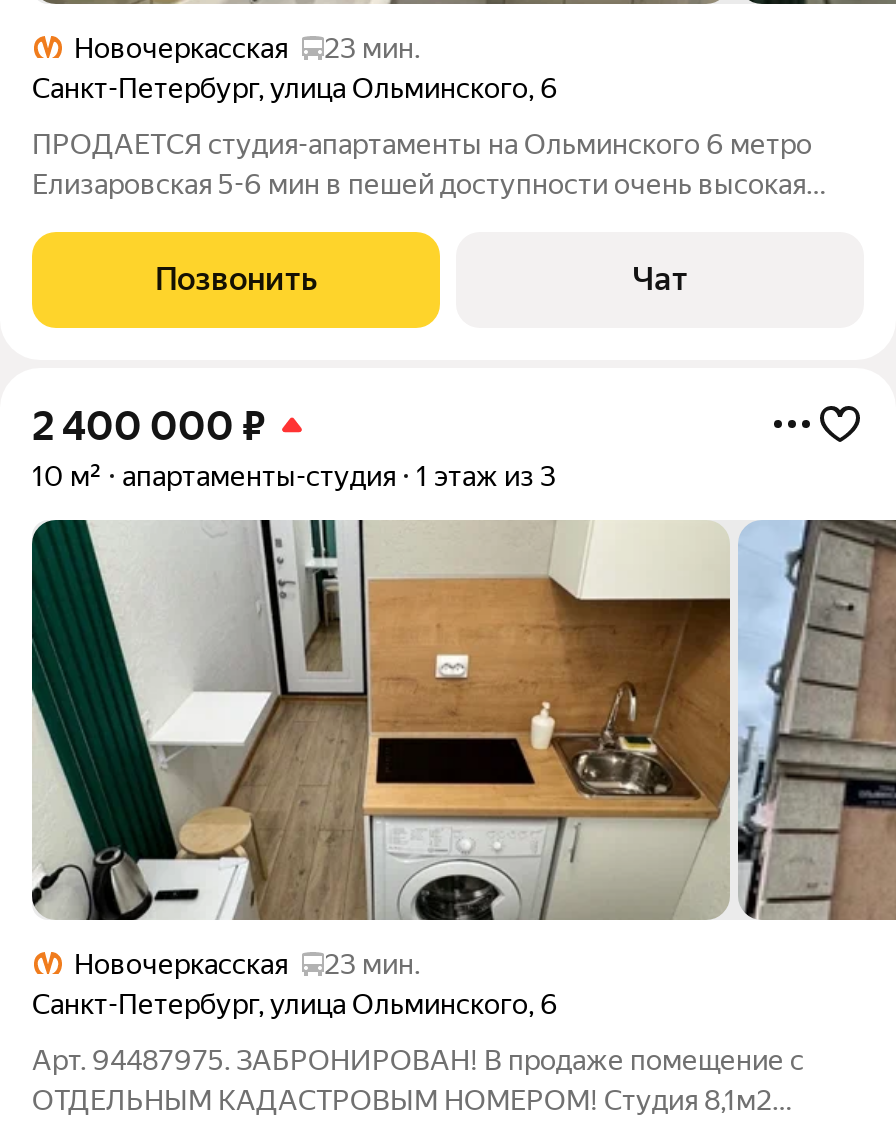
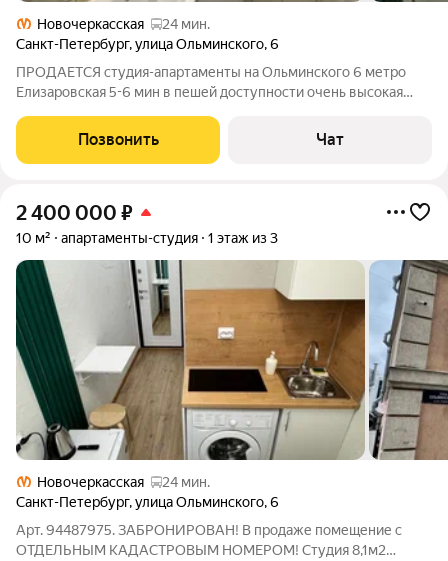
- Новочеркасская 23 мин.
+ Новочеркасская 24 мин.

- Новочеркасская 23 мин.
+ Новочеркасская 24 мин.
